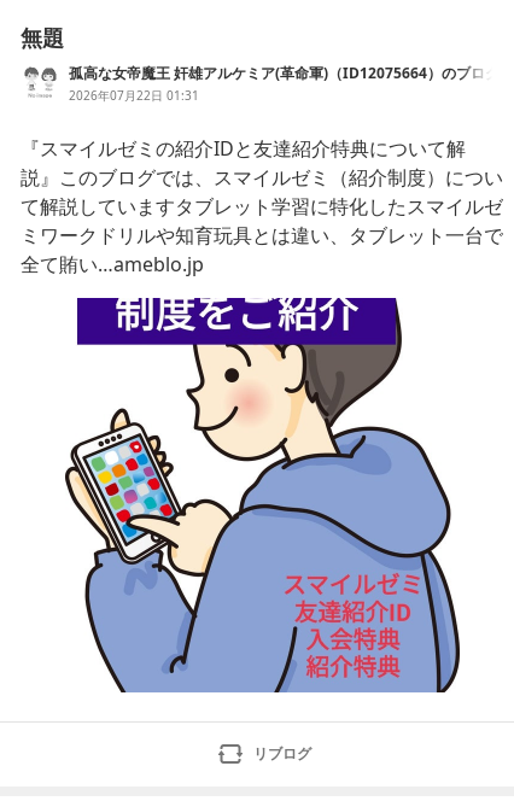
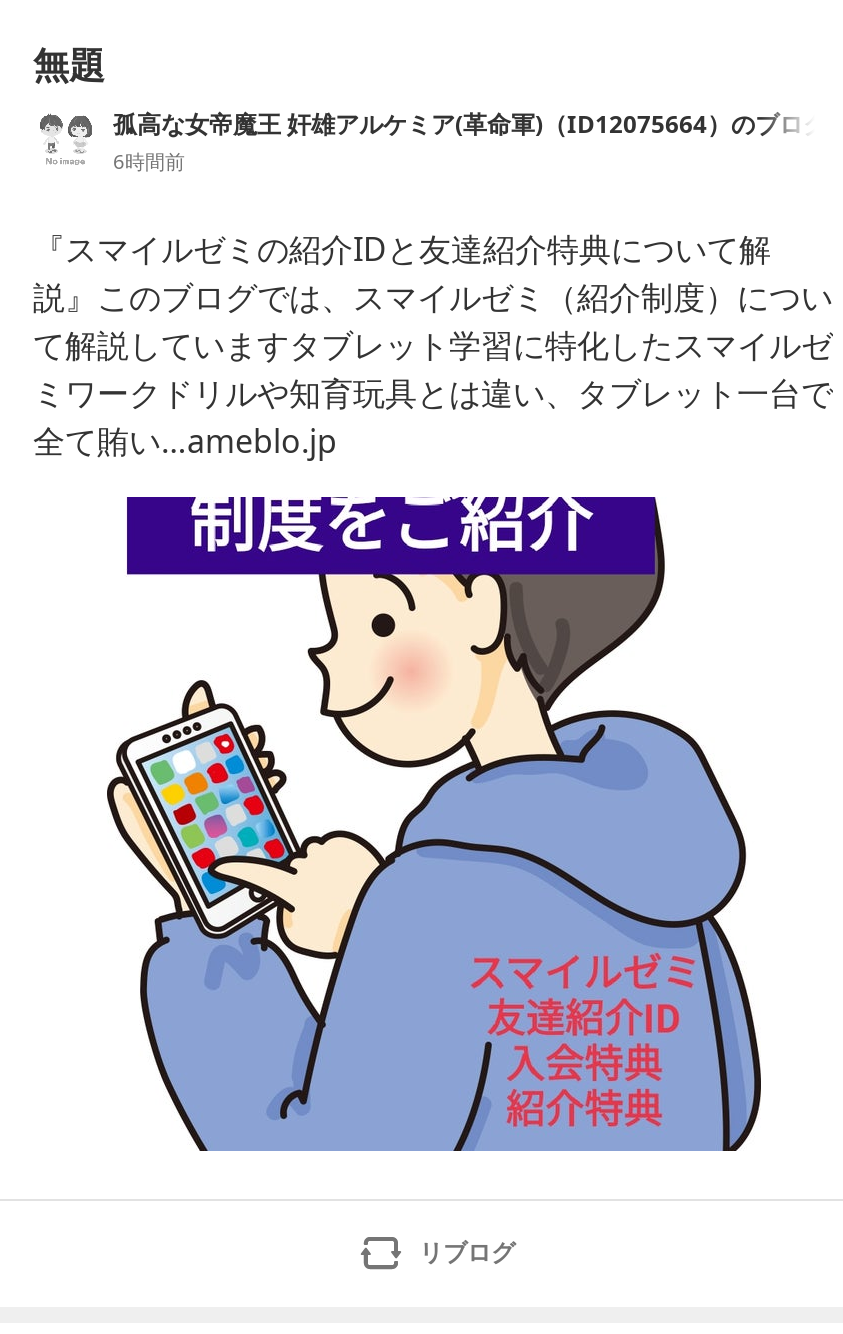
- 2026年07月22日 01:31
+ 6時間前
